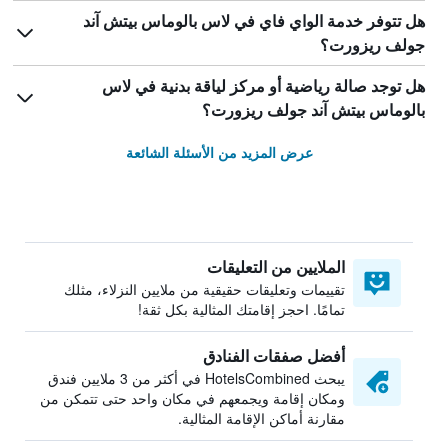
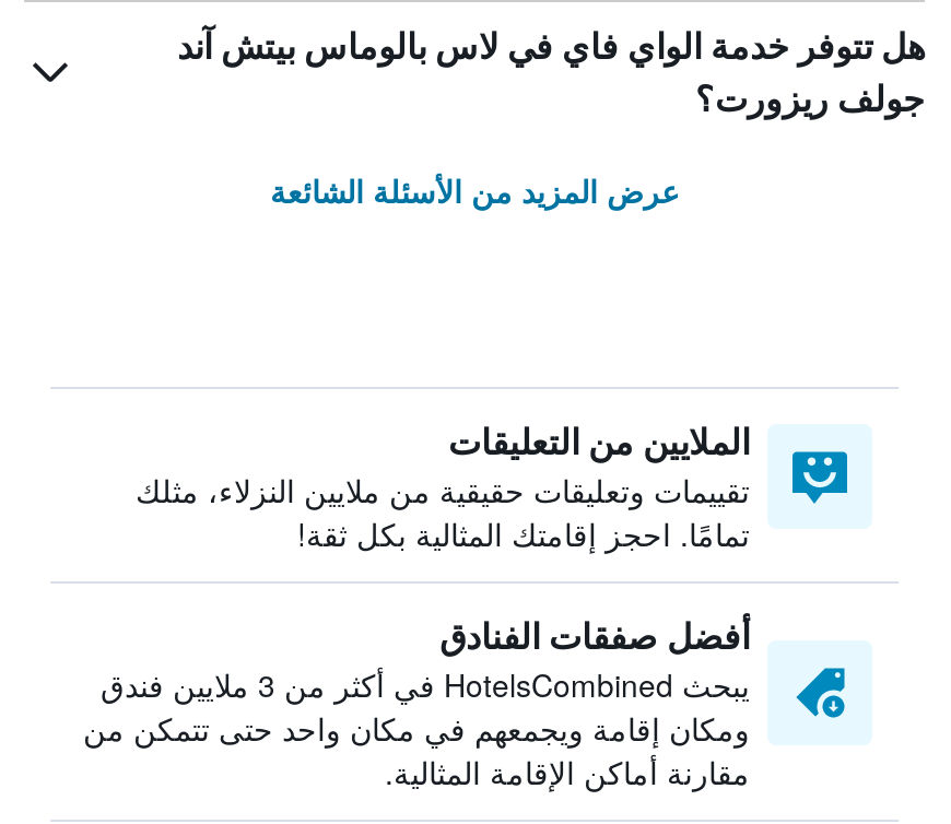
- هل توجد صالة رياضية أو مركز لياقة بدنية في لاس
- بالوماس بيتش آند جولف ريزورت؟
